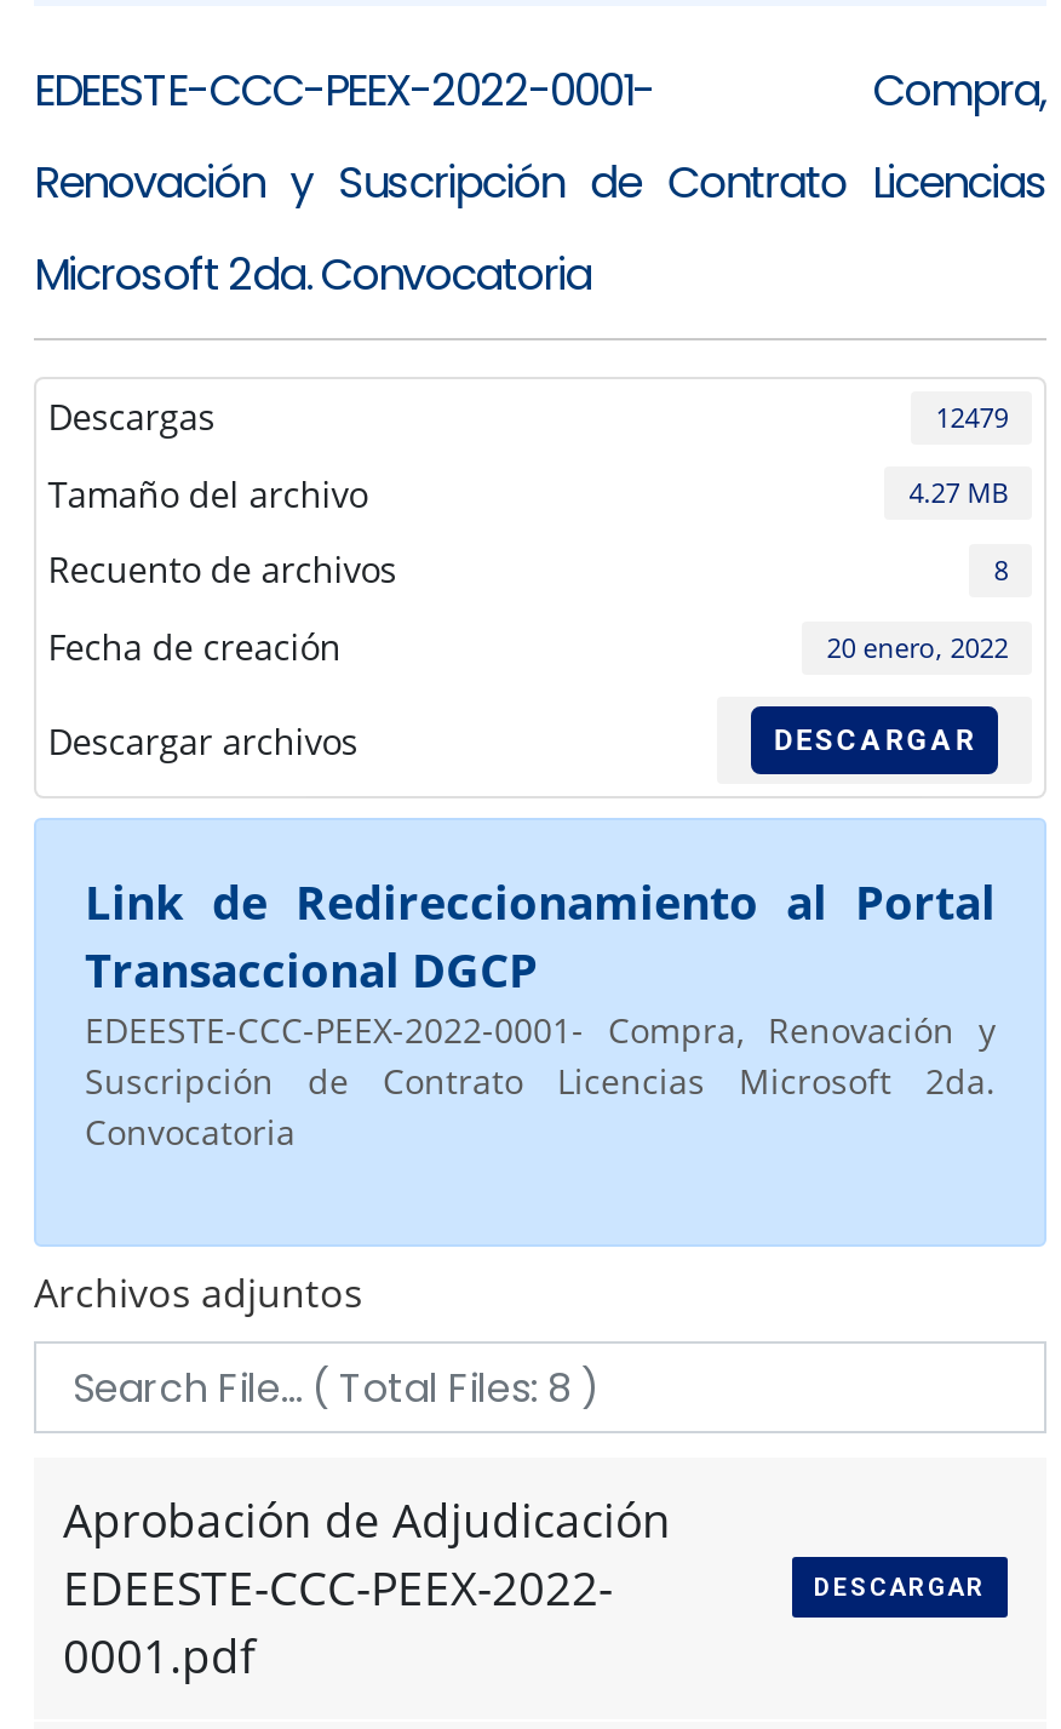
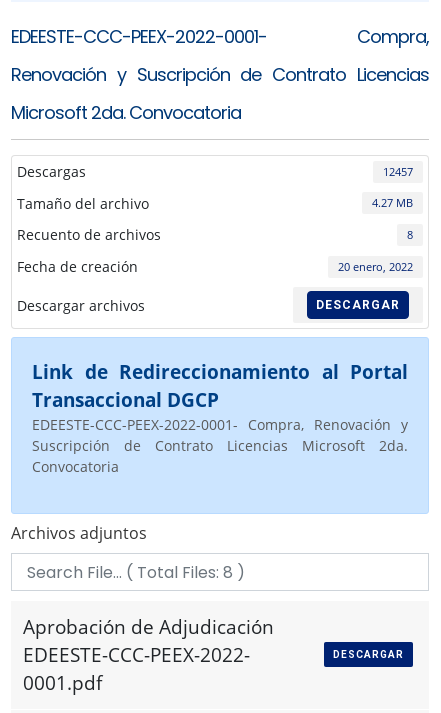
- 12479
+ 12457
